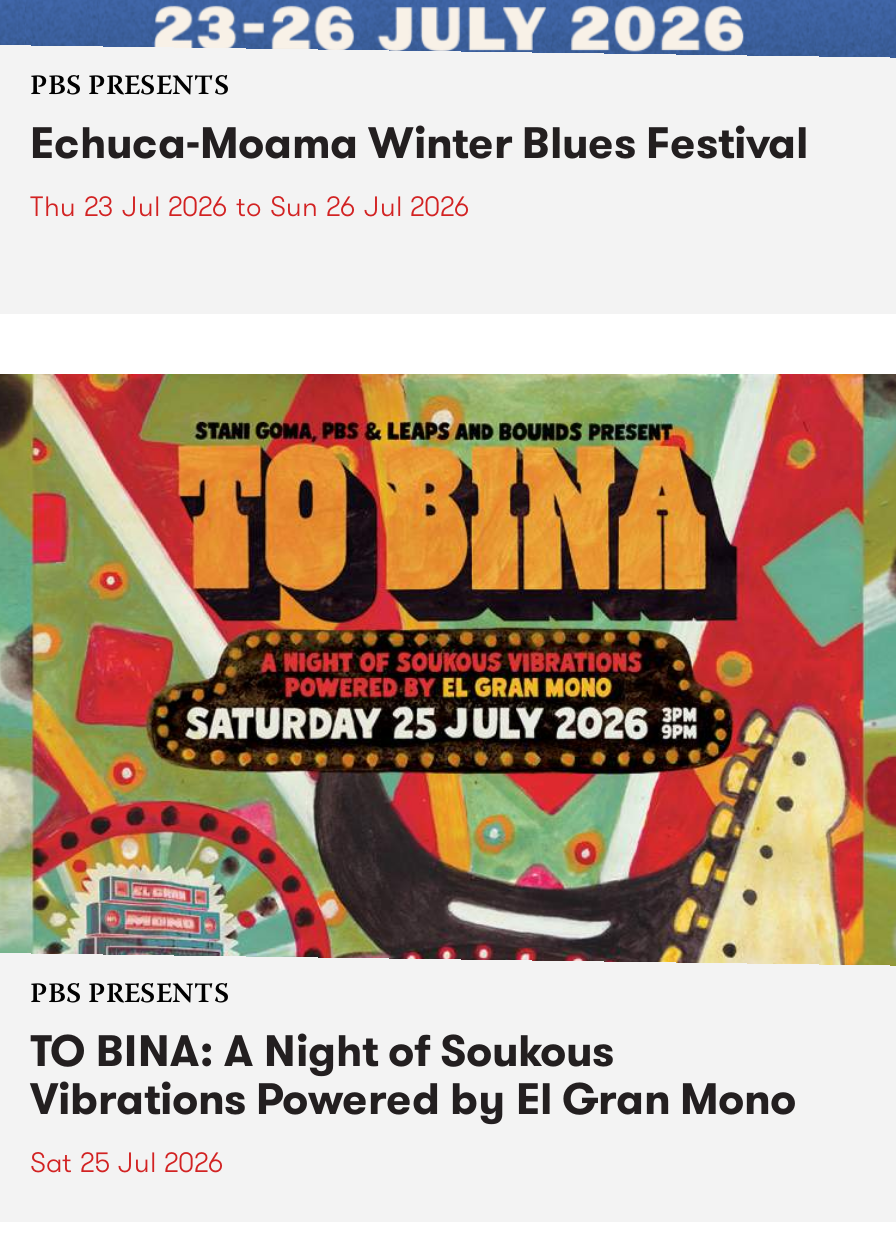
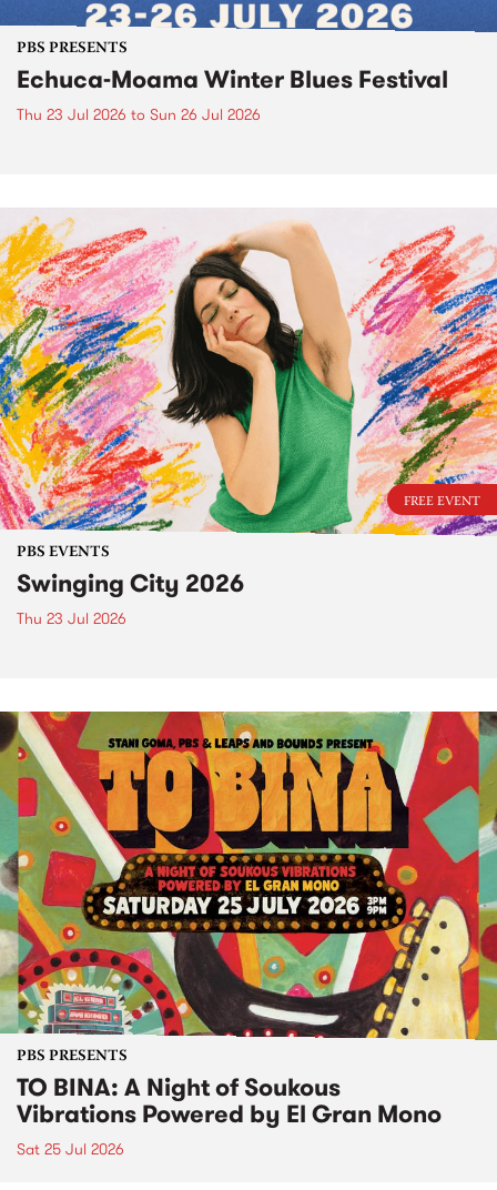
+ [image]
+ FREE EVENT
+ PBS EVENTS
+ Swinging City 2026
+ Thu 23 Jul 2026
